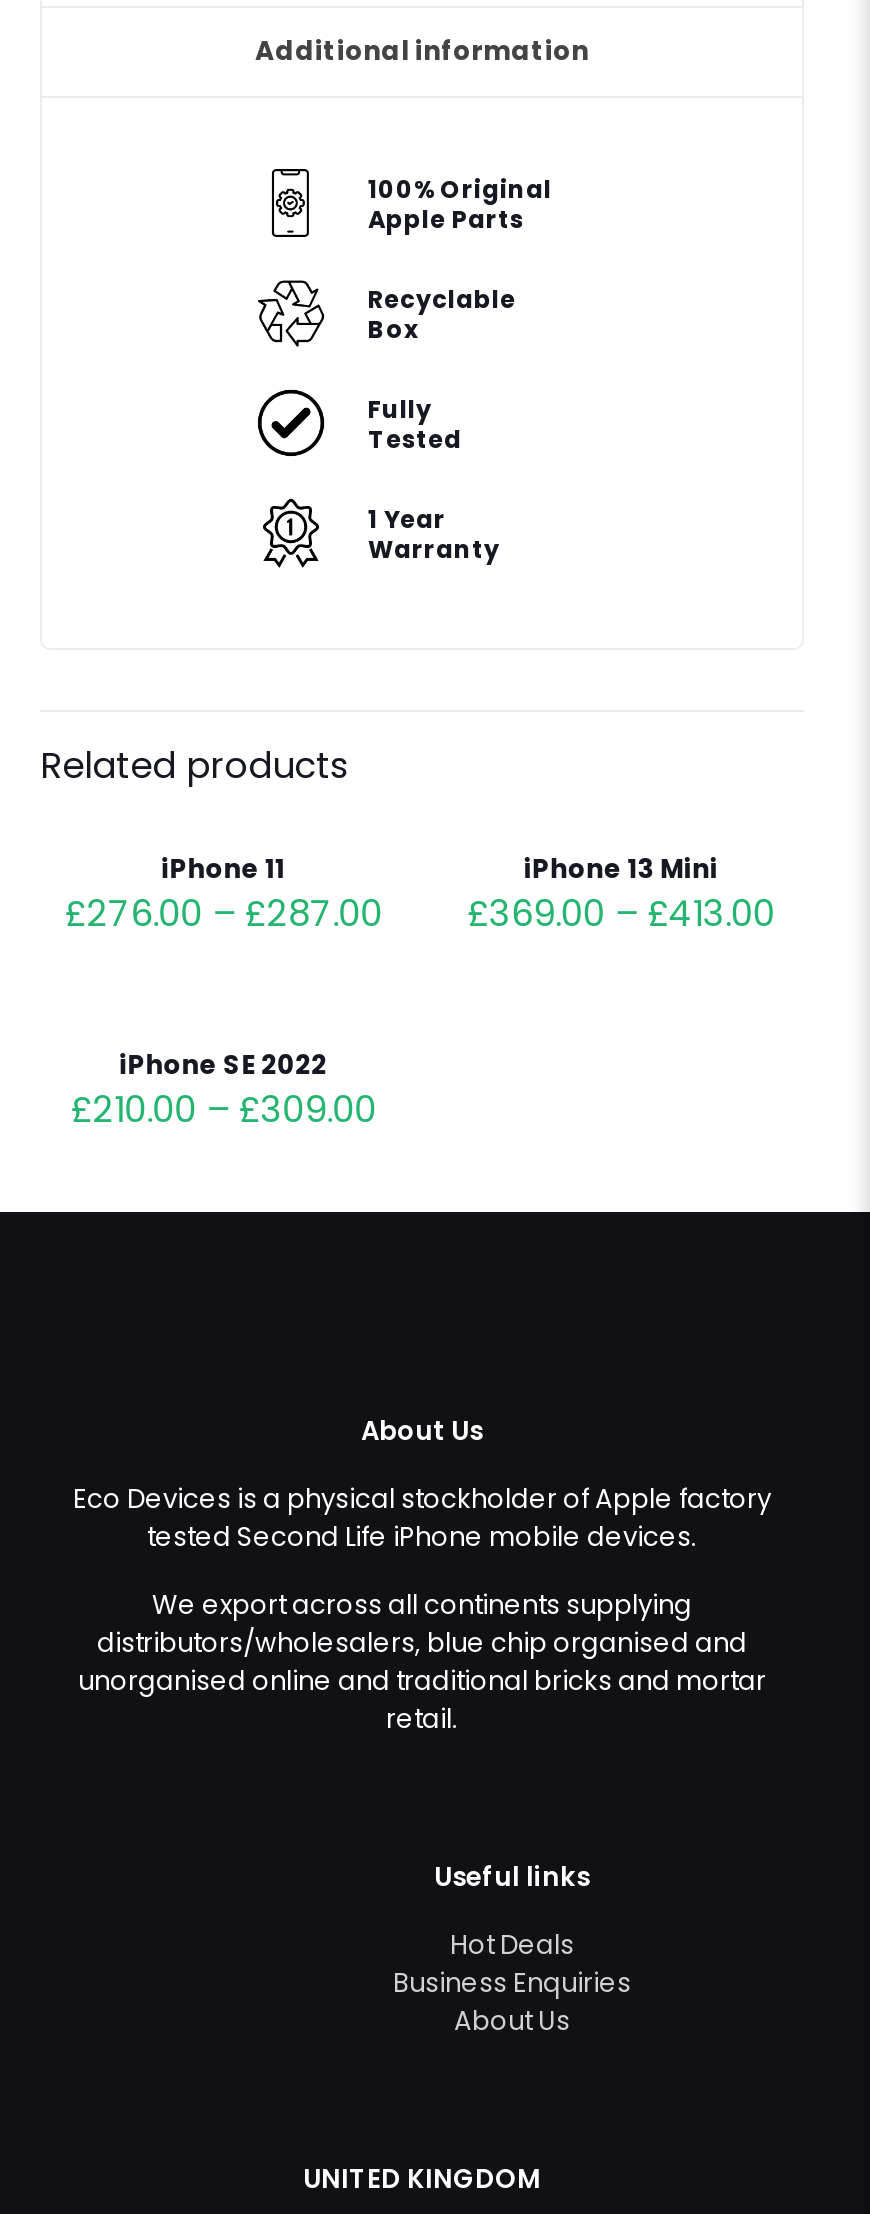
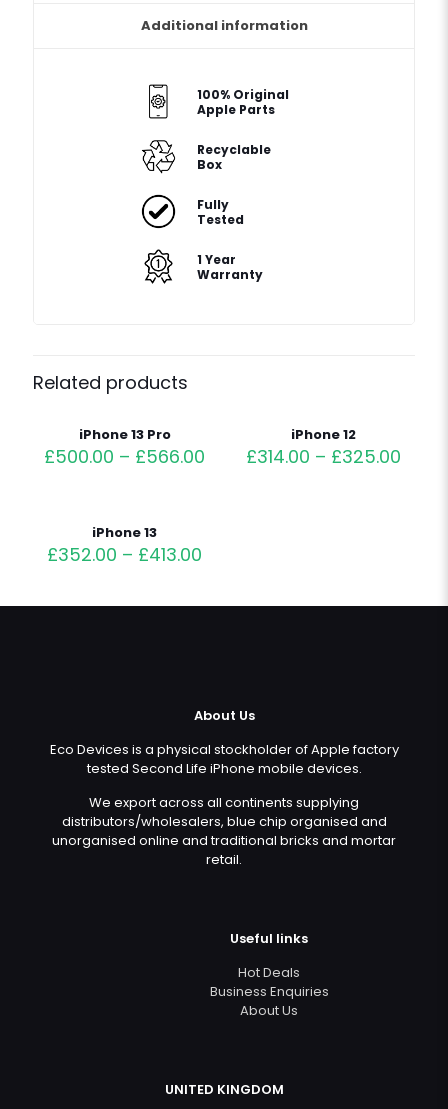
- iPhone 11
- £276.00 – £287.00
+ iPhone 13 Pro
+ £500.00 – £566.00

- iPhone 13 Mini
- £369.00 – £413.00
+ iPhone 12
+ £314.00 – £325.00

- iPhone SE 2022
- £210.00 – £309.00
+ iPhone 13
+ £352.00 – £413.00
